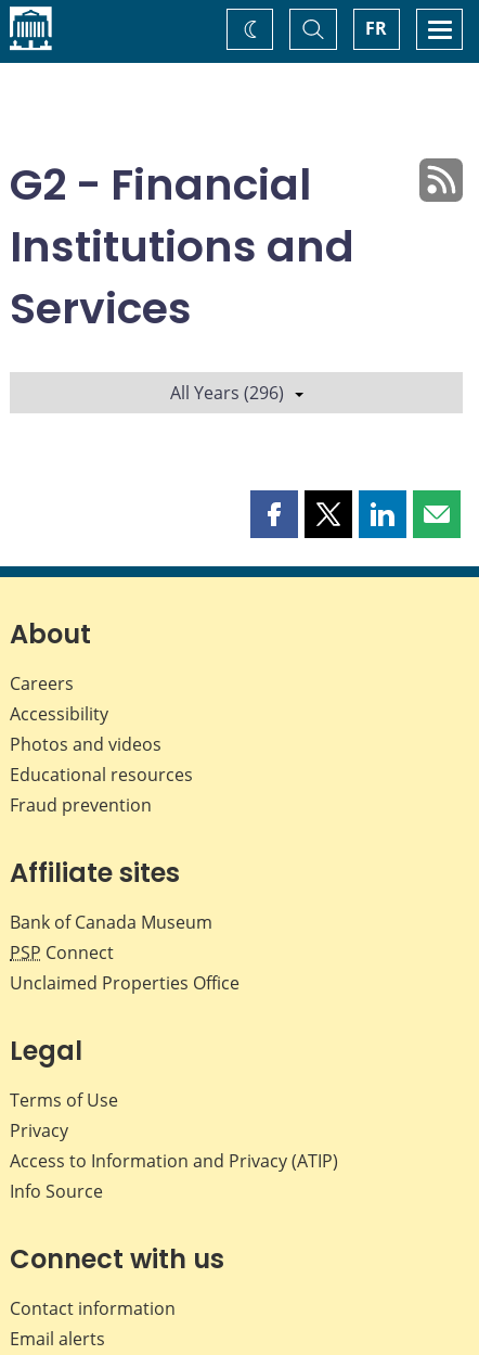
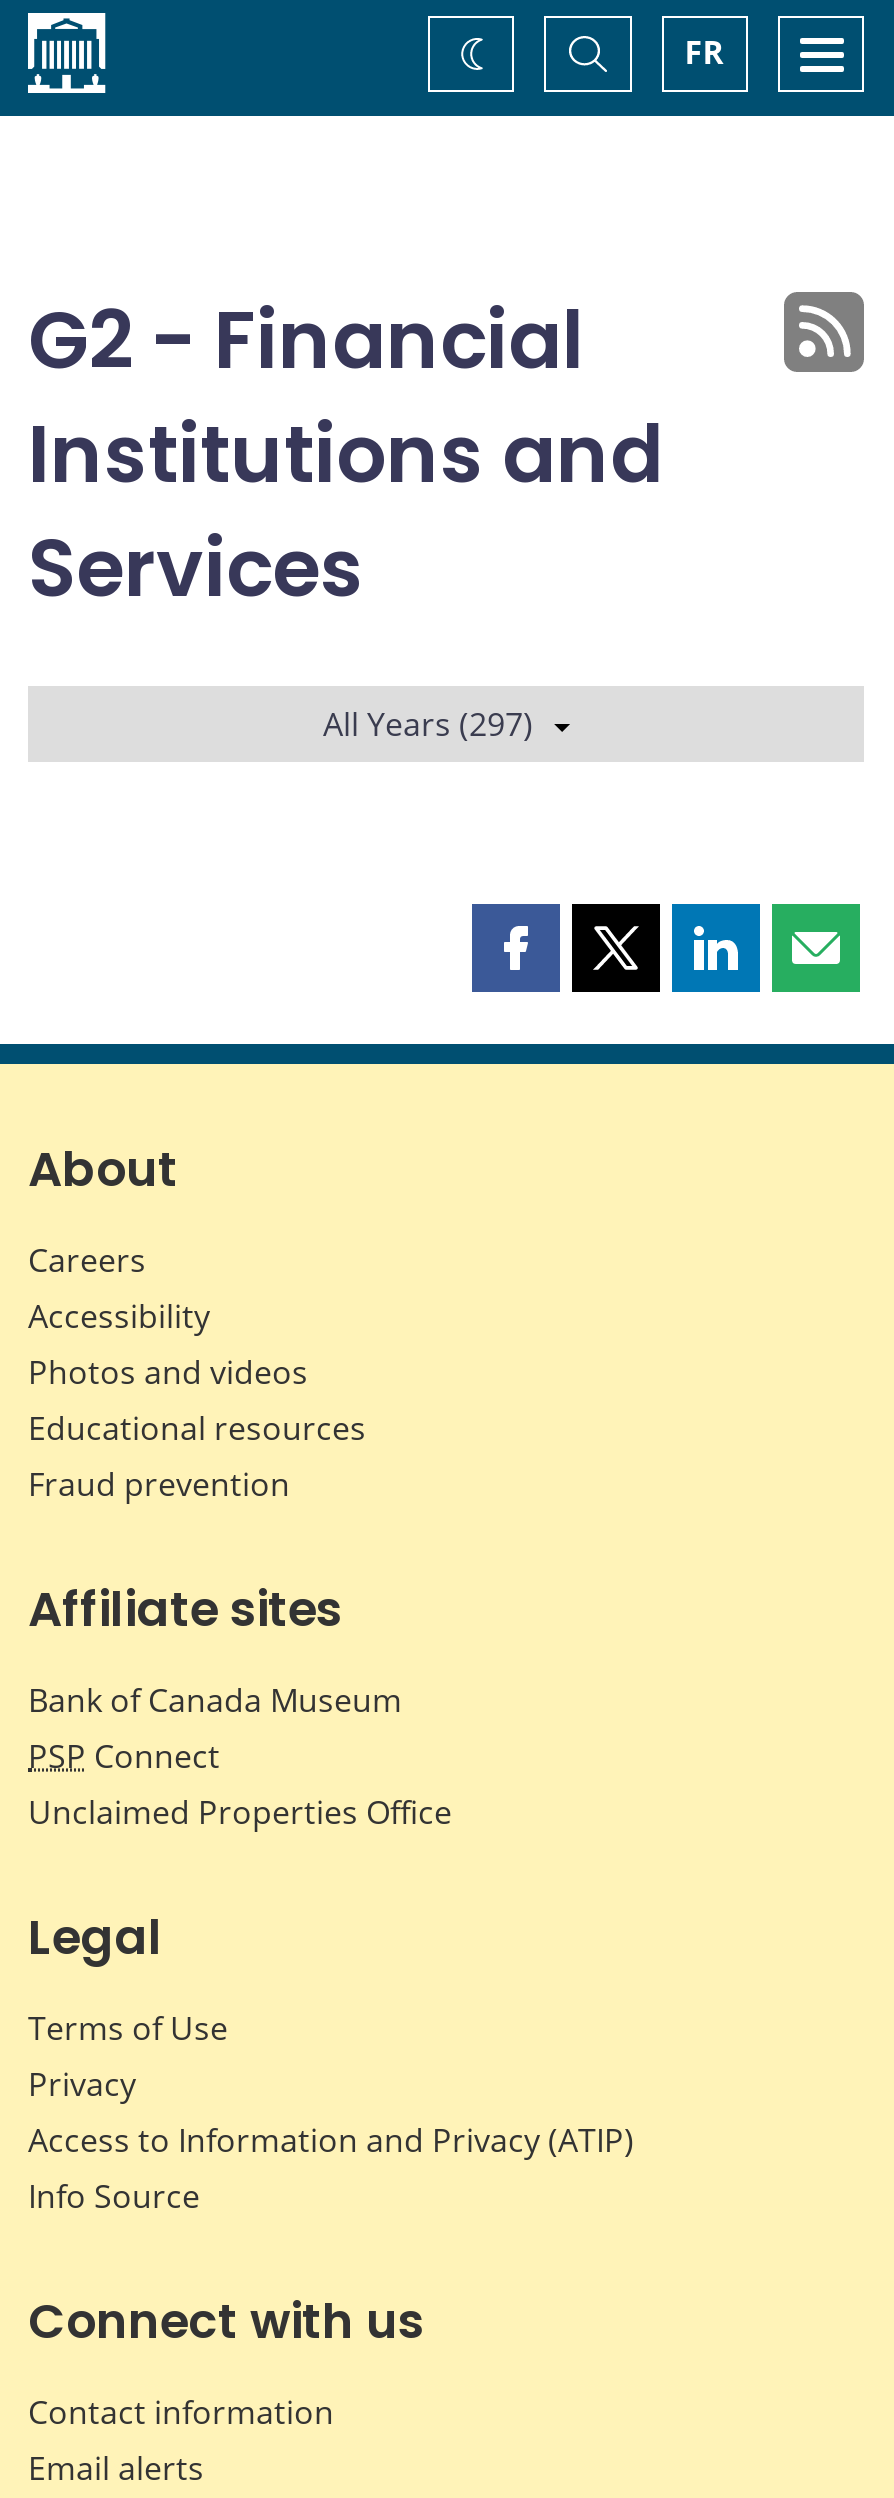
- All Years (296)
+ All Years (297)
